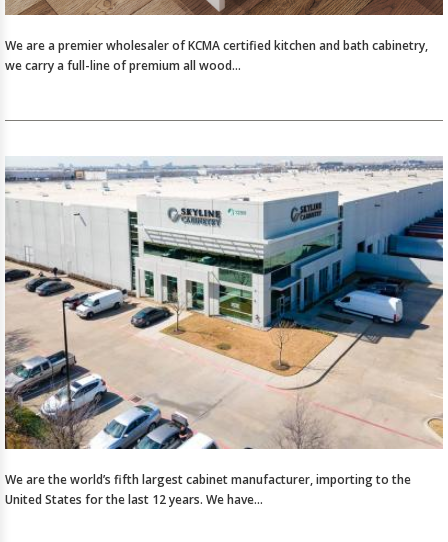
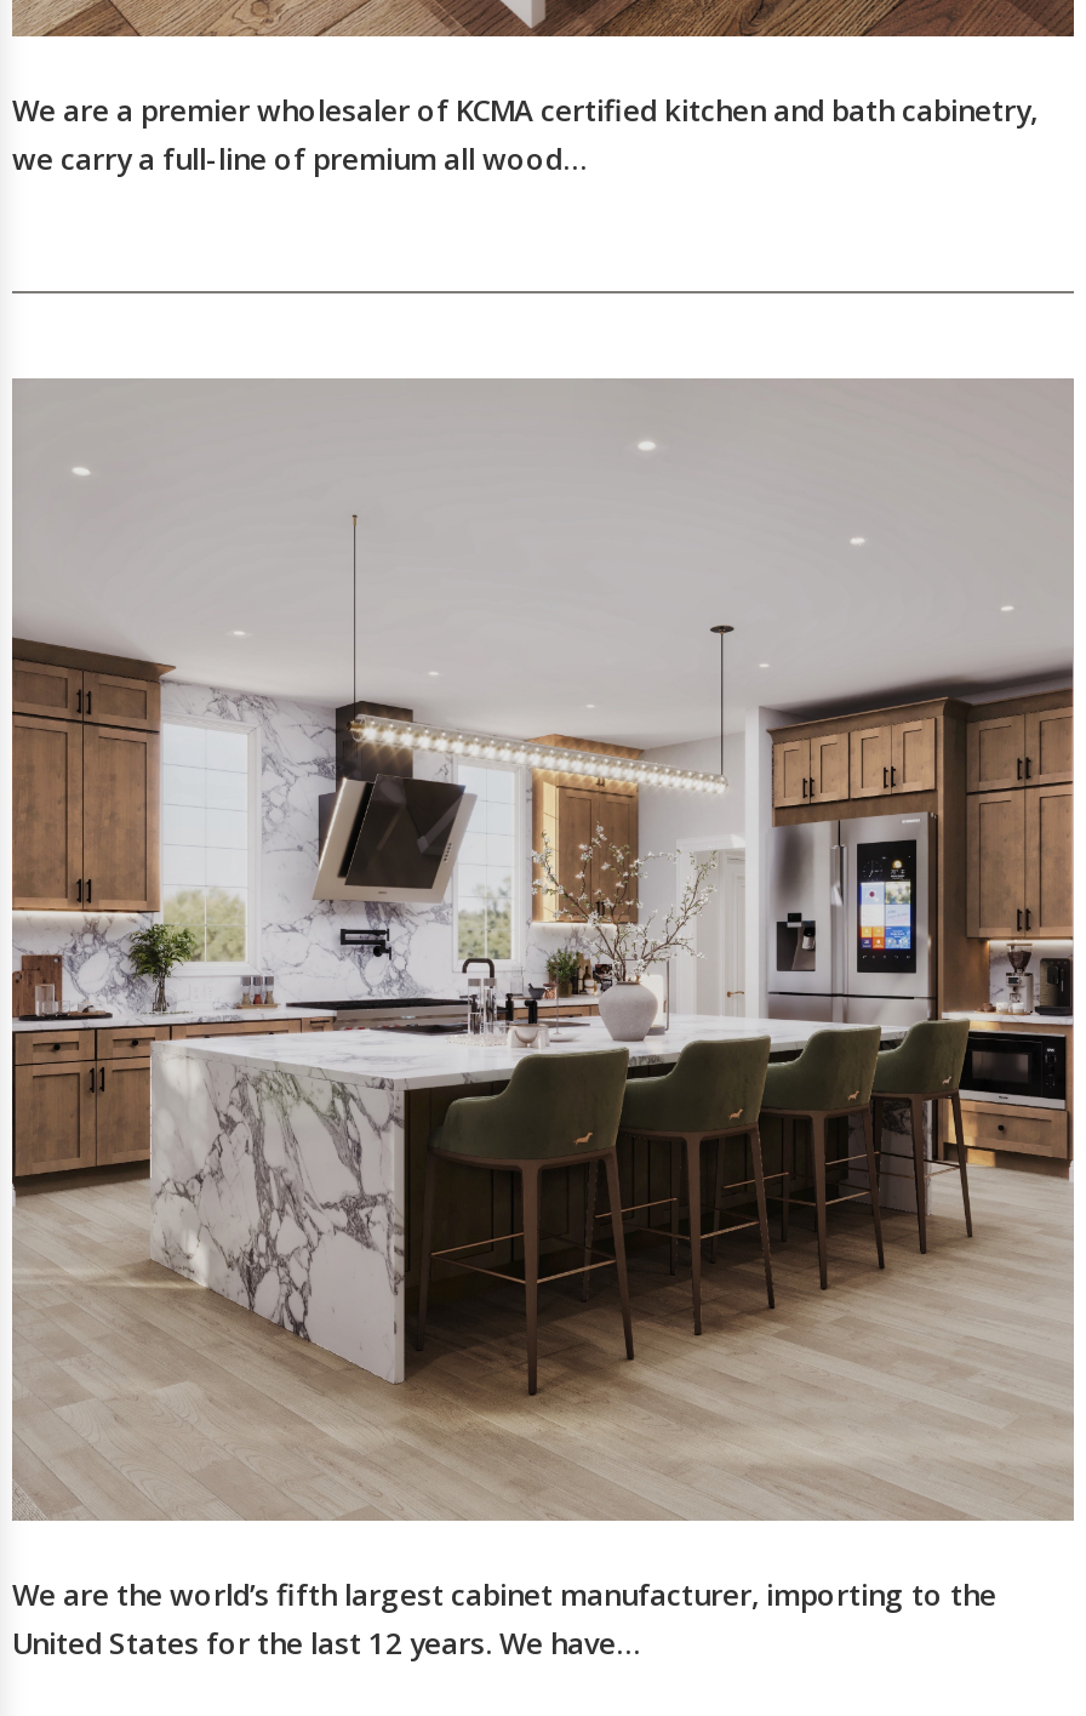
- [image]
+ [image]
